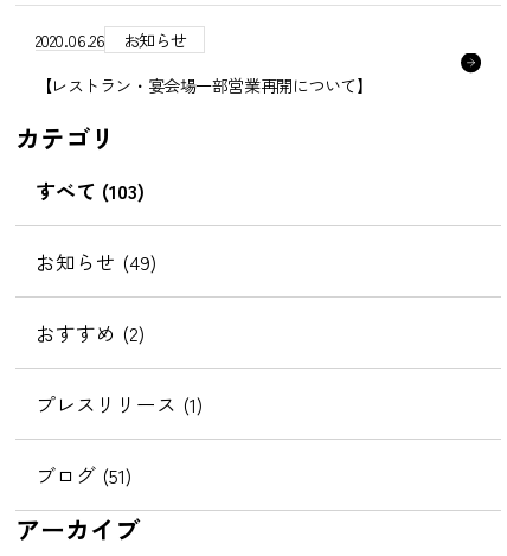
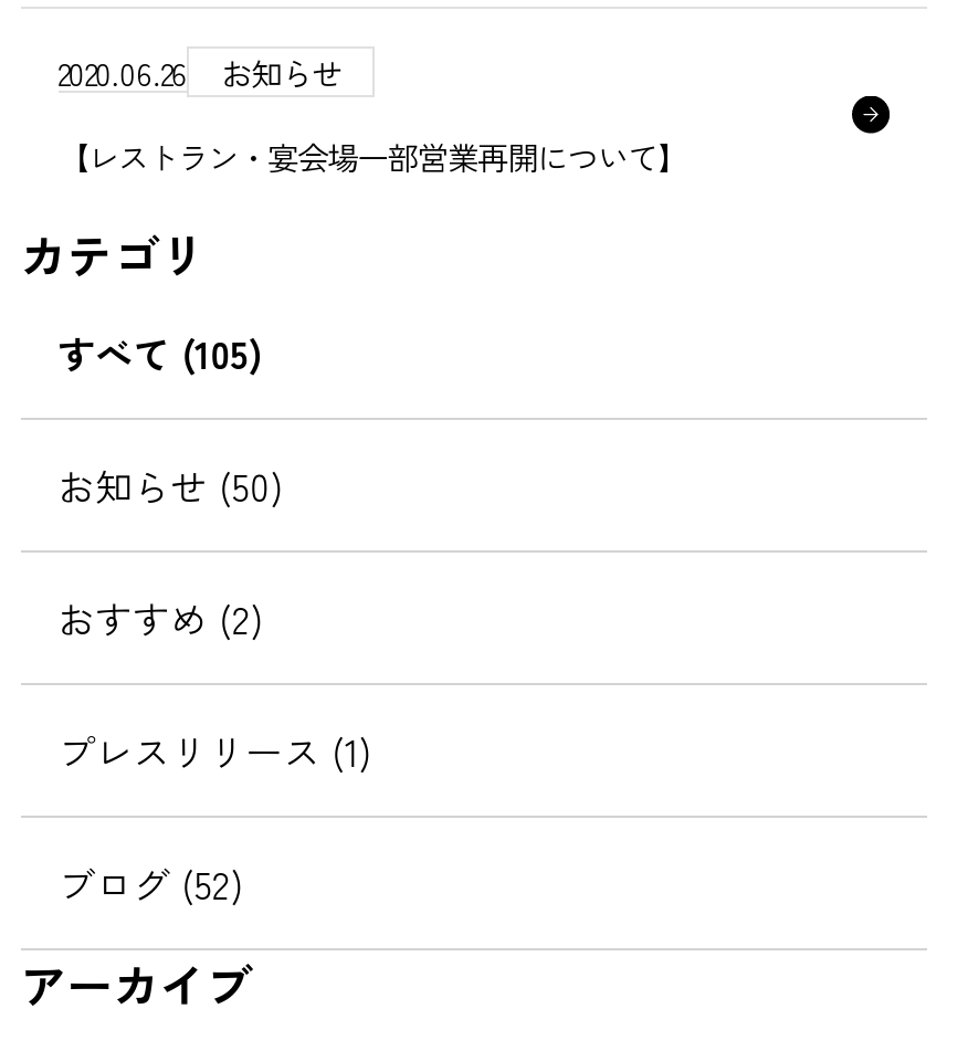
- すべて(103)
+ すべて(105)

- お知らせ(49)
+ お知らせ(50)

- ブログ(51)
+ ブログ(52)
